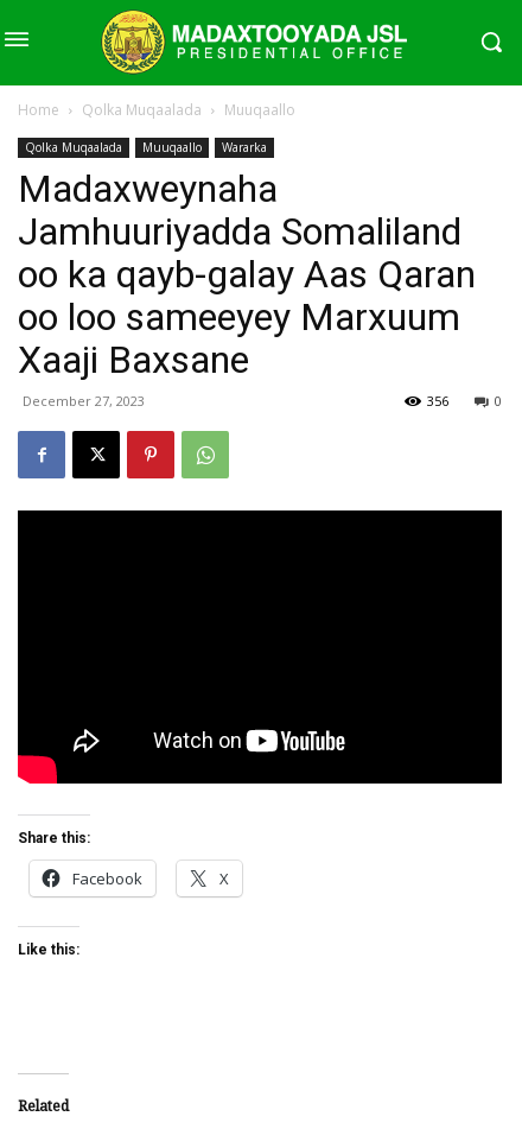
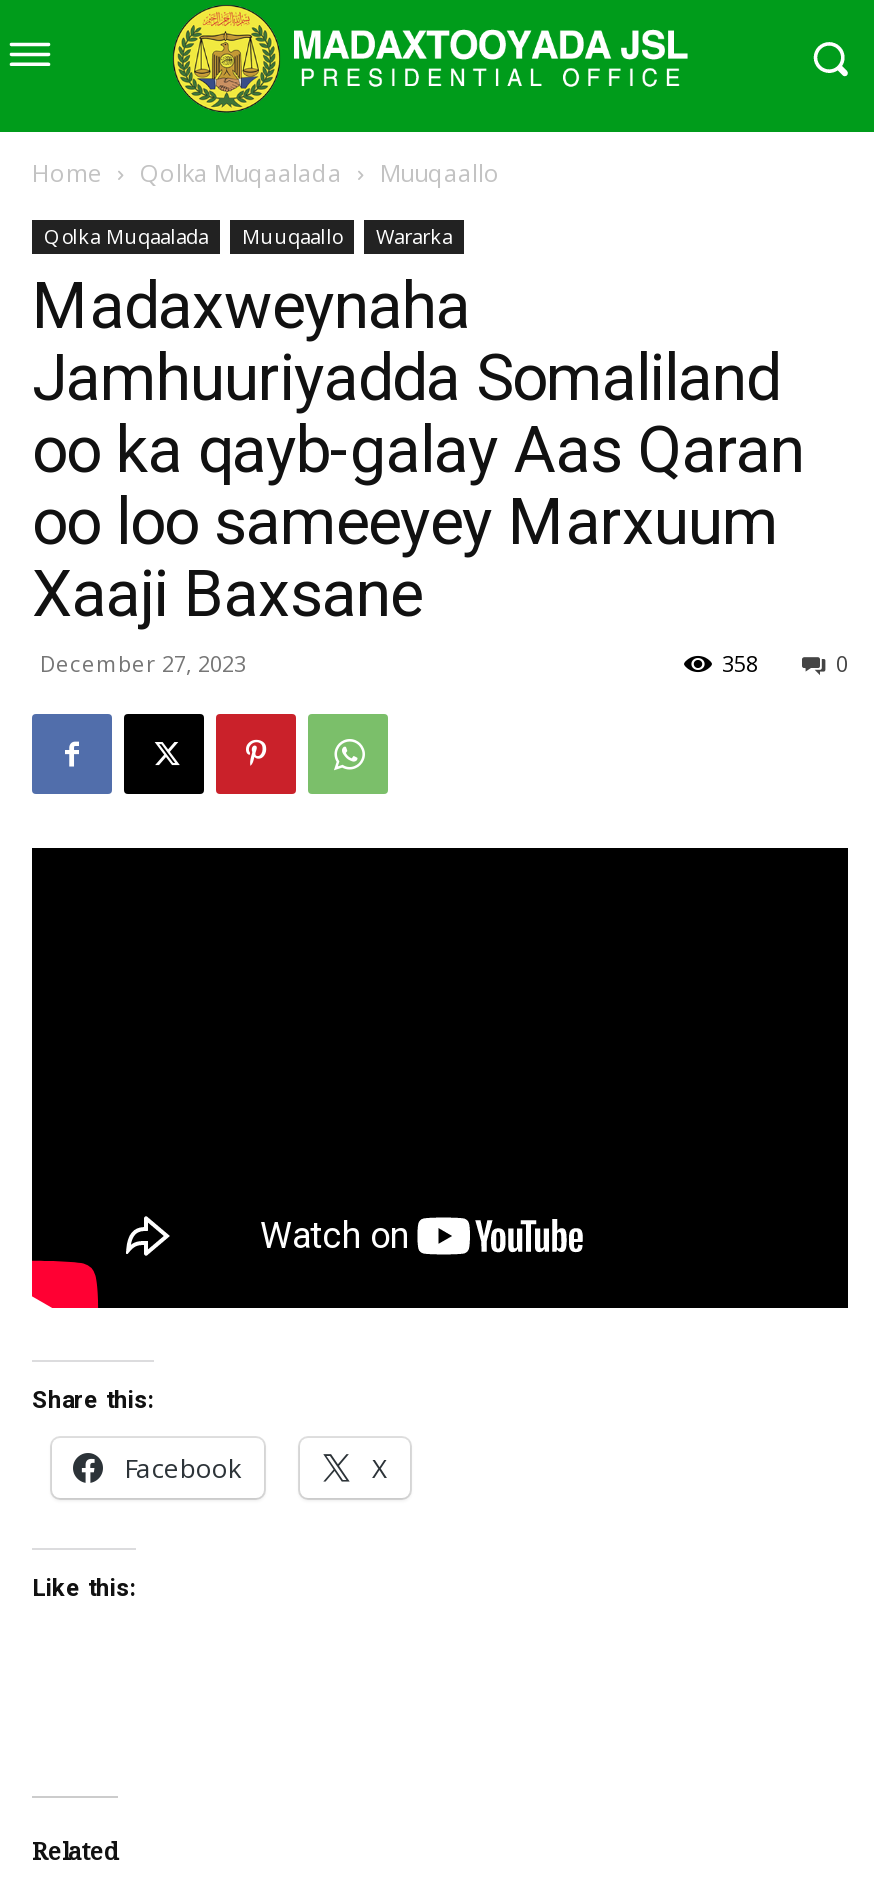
- 356
+ 358
